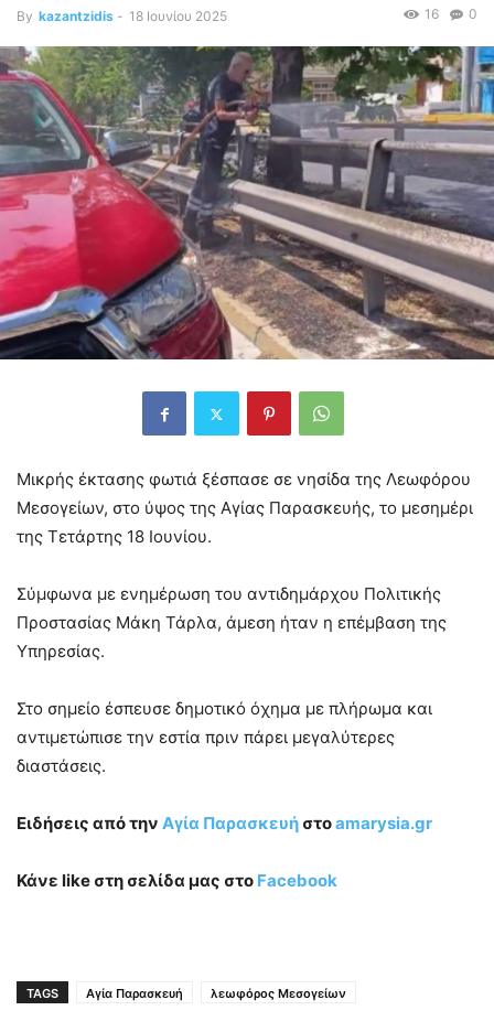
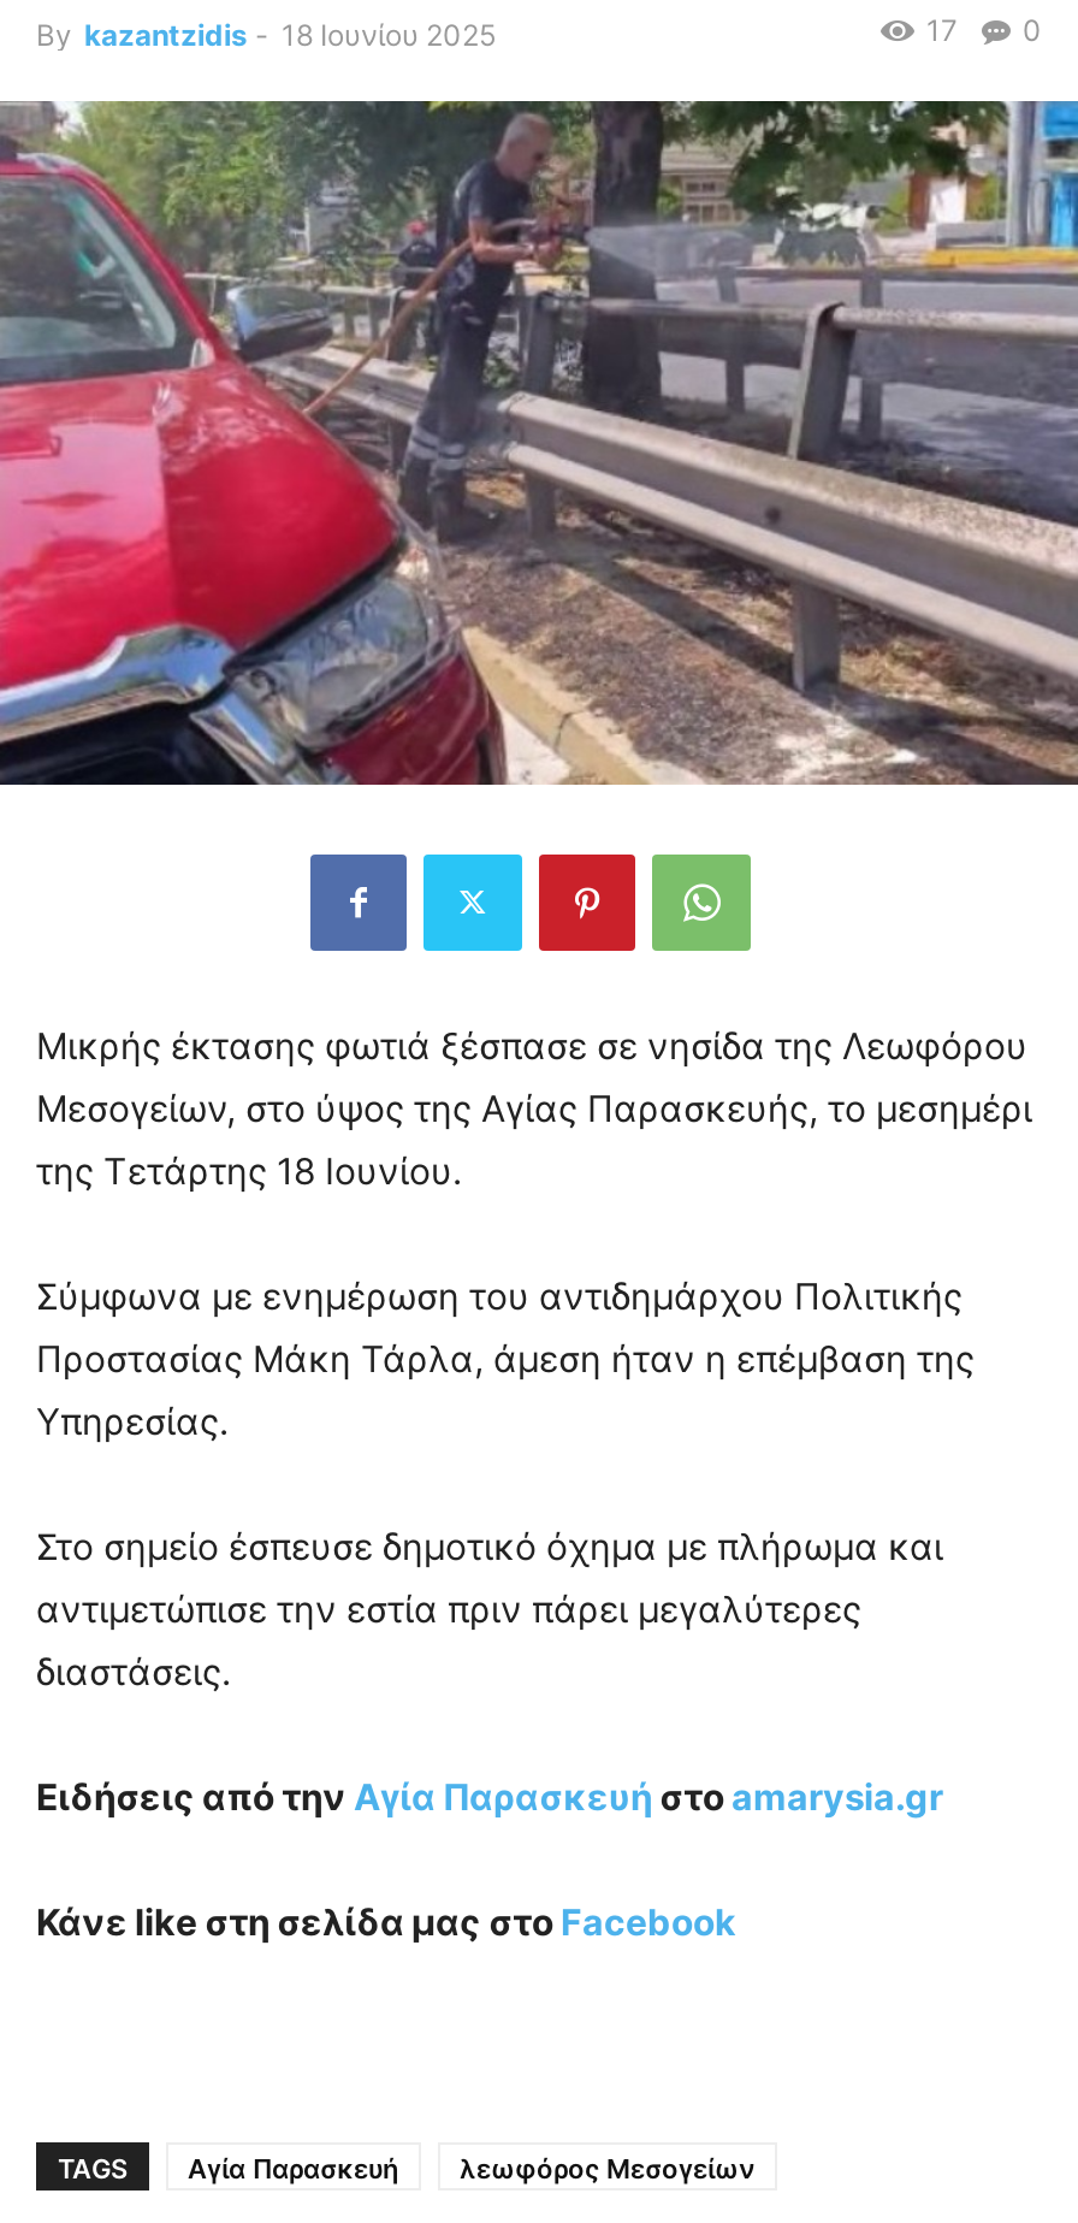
- 16 0
+ 17 0
